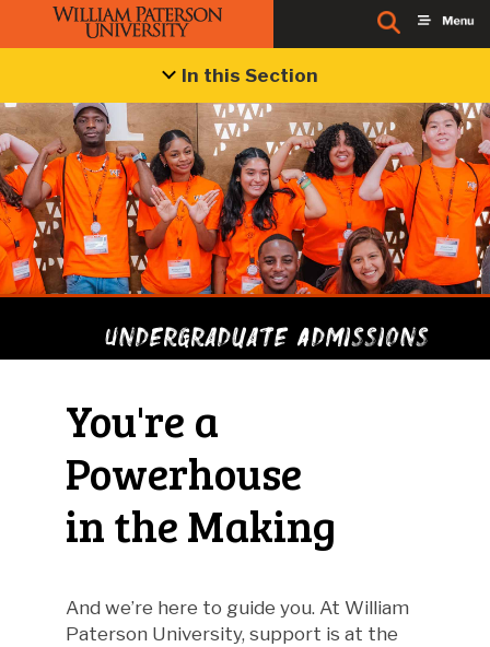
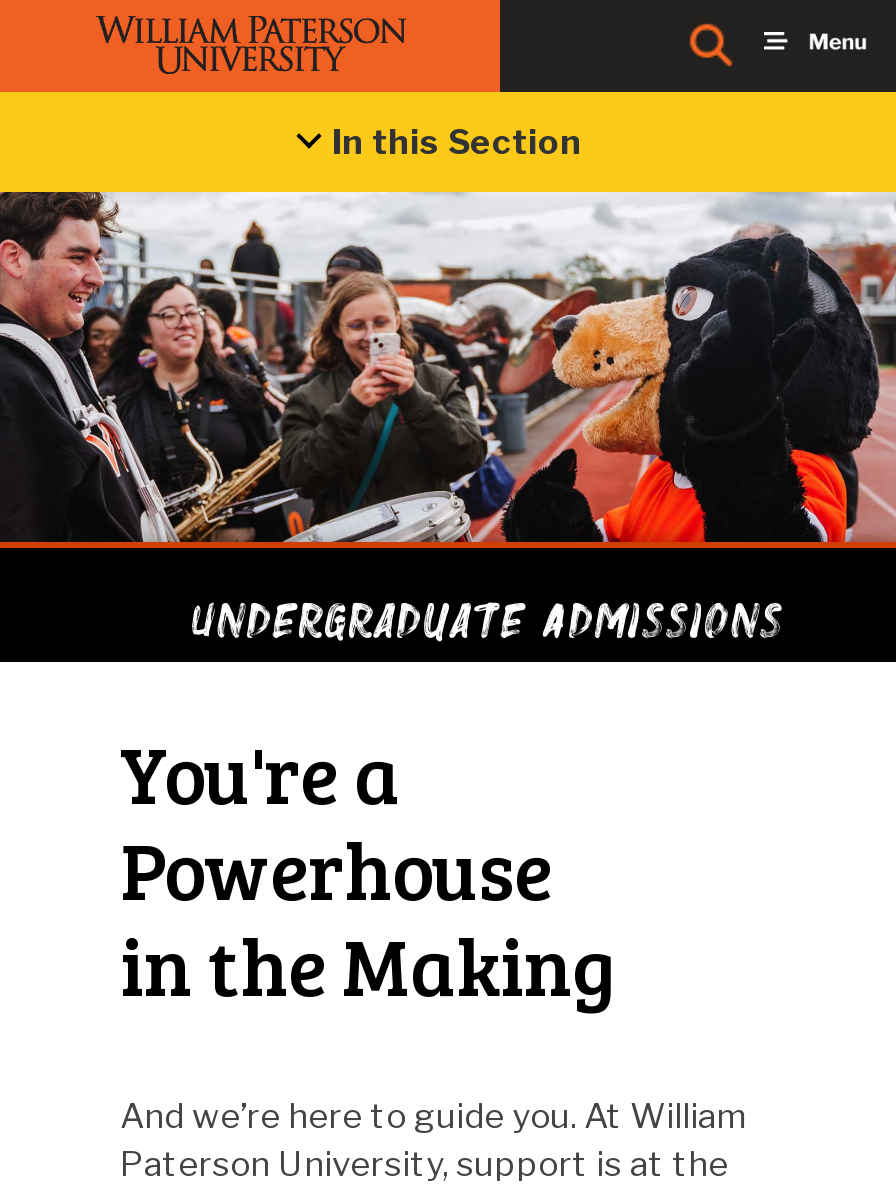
- [image]
+ [image]
